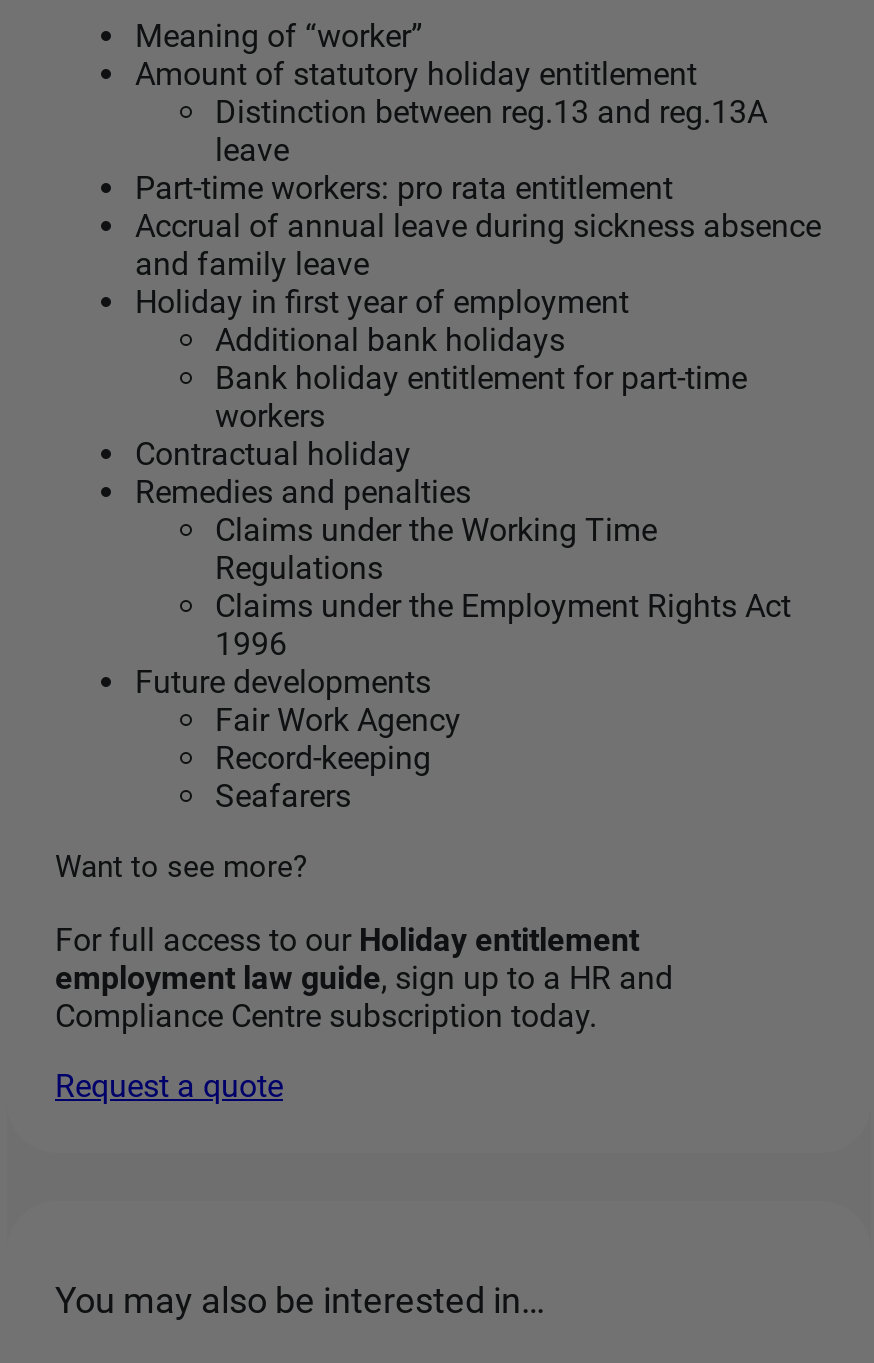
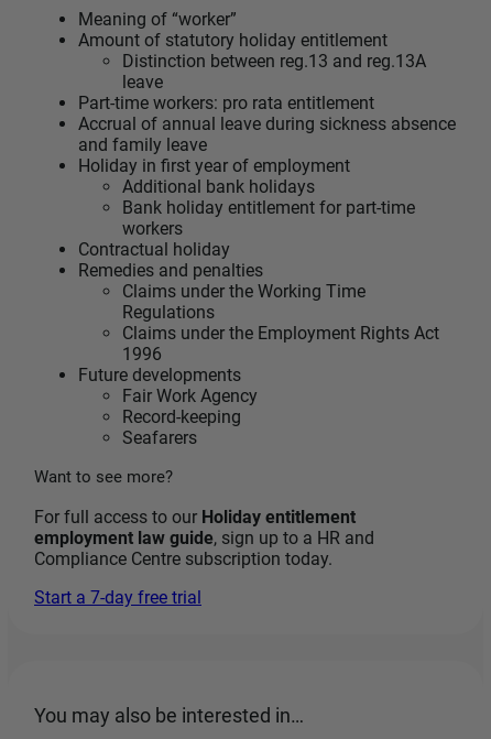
- Request a quote
+ Start a 7-day free trial
